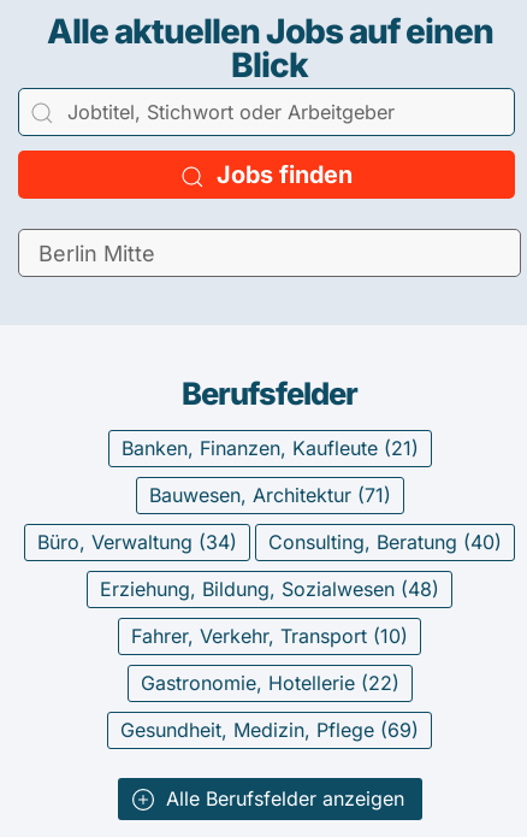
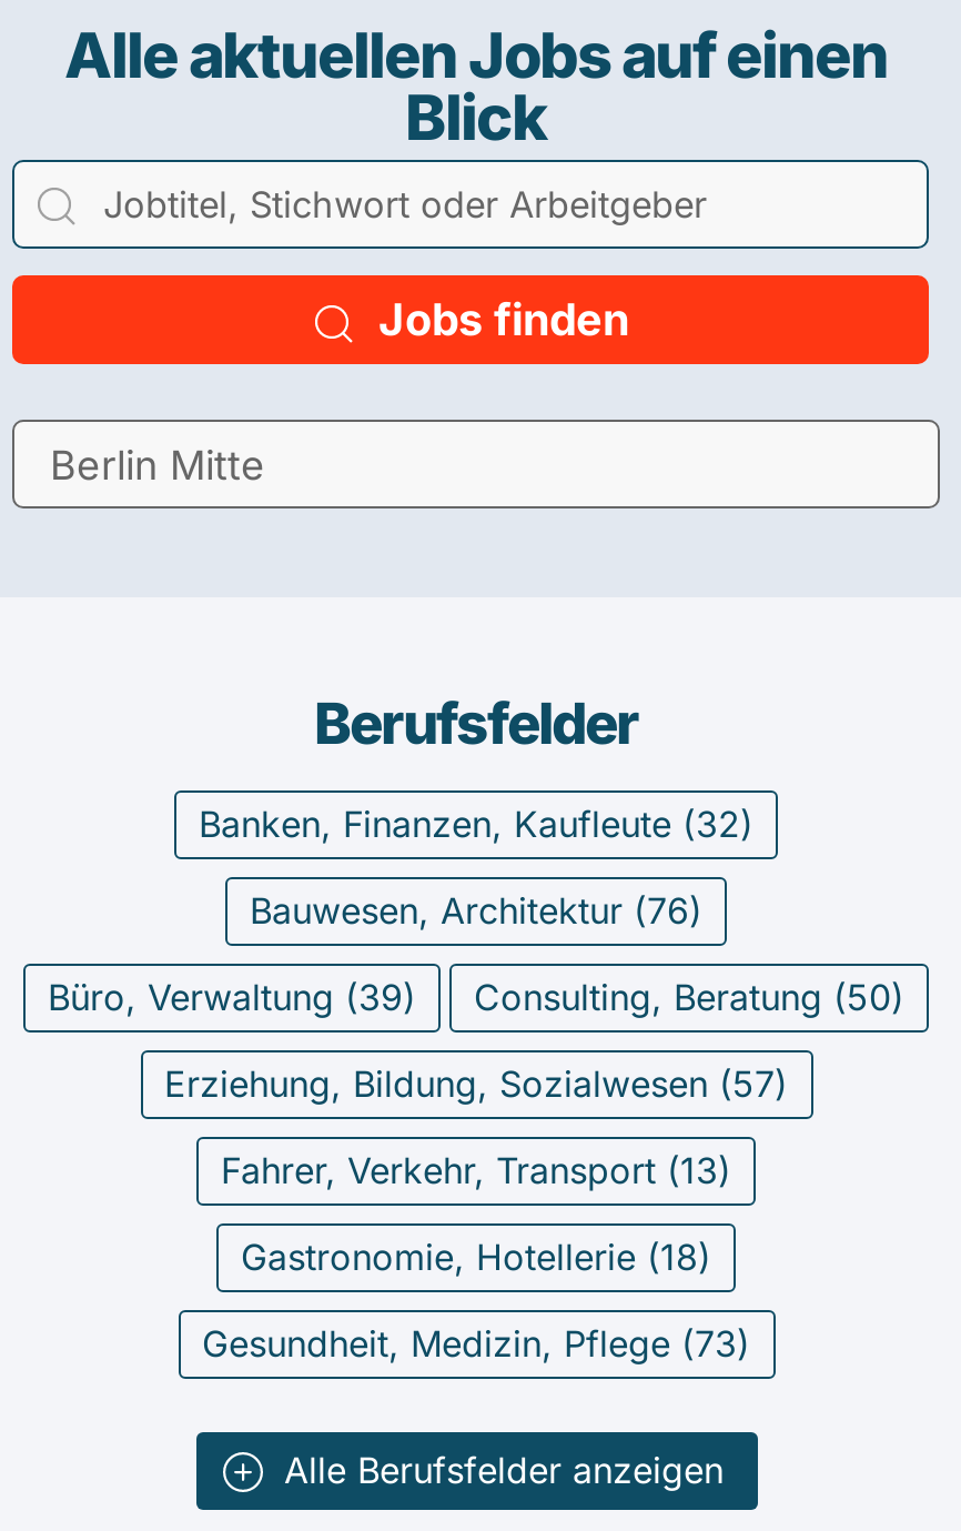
- Banken, Finanzen, Kaufleute (21)
+ Banken, Finanzen, Kaufleute (32)

- Bauwesen, Architektur (71)
+ Bauwesen, Architektur (76)

- Büro, Verwaltung (34)
+ Büro, Verwaltung (39)

- Consulting, Beratung (40)
+ Consulting, Beratung (50)

- Erziehung, Bildung, Sozialwesen (48)
+ Erziehung, Bildung, Sozialwesen (57)

- Fahrer, Verkehr, Transport (10)
+ Fahrer, Verkehr, Transport (13)

- Gastronomie, Hotellerie (22)
+ Gastronomie, Hotellerie (18)

- Gesundheit, Medizin, Pflege (69)
+ Gesundheit, Medizin, Pflege (73)
